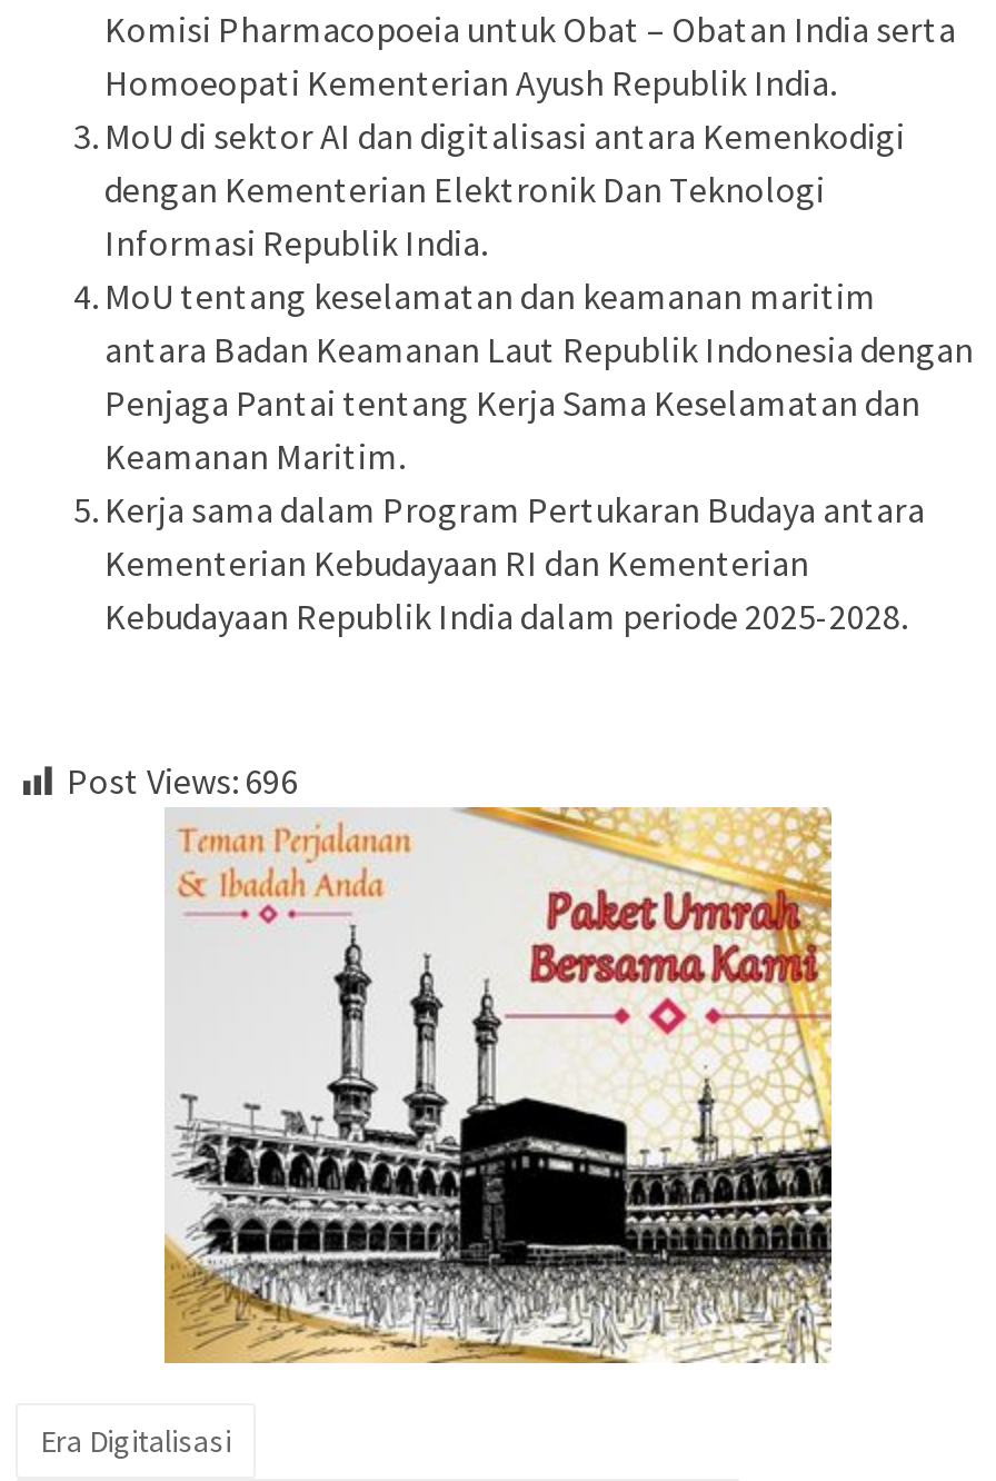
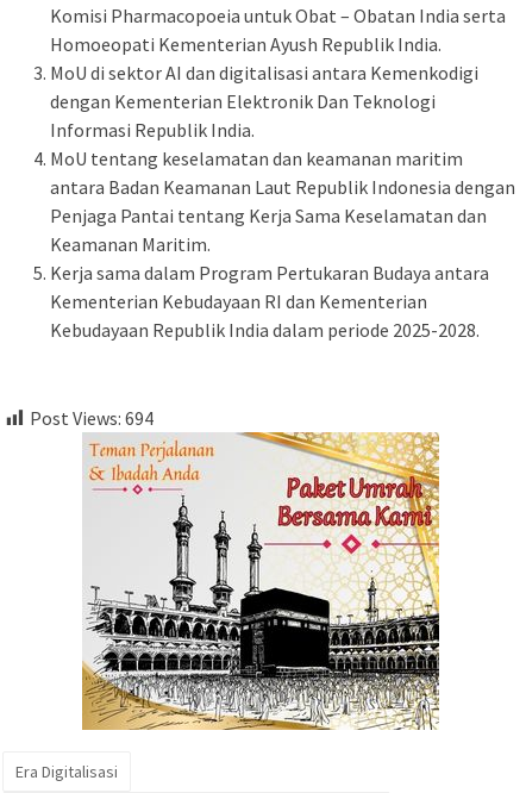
- Post Views: 696
+ Post Views: 694
